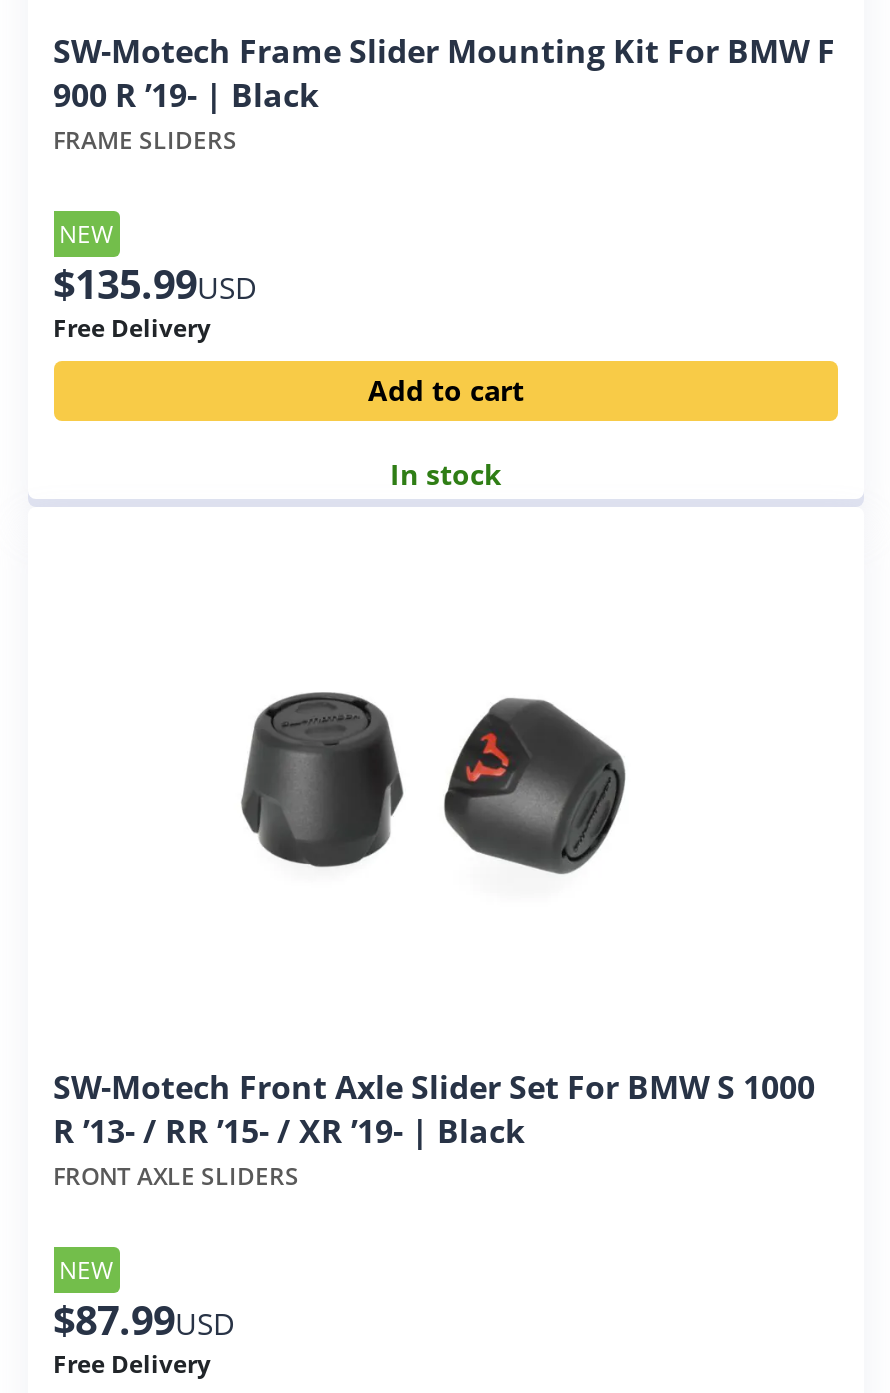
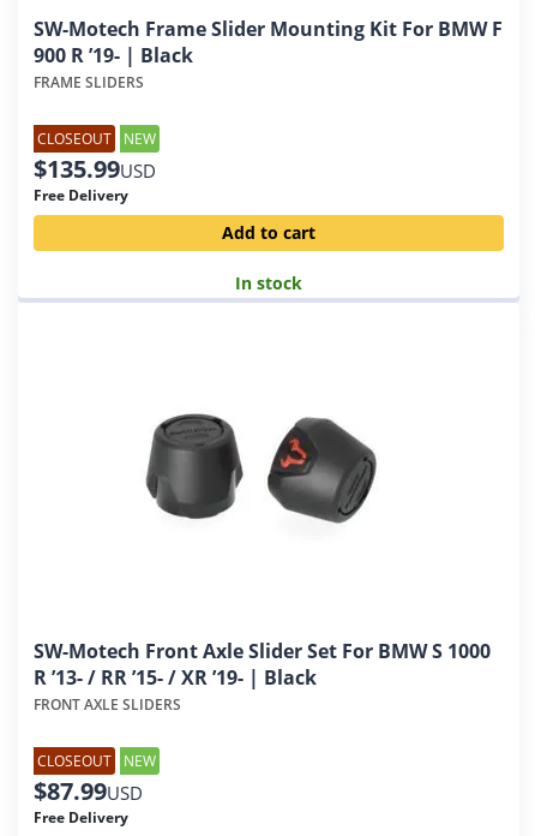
- NEW
+ CLOSEOUT NEW

- NEW
+ CLOSEOUT NEW
